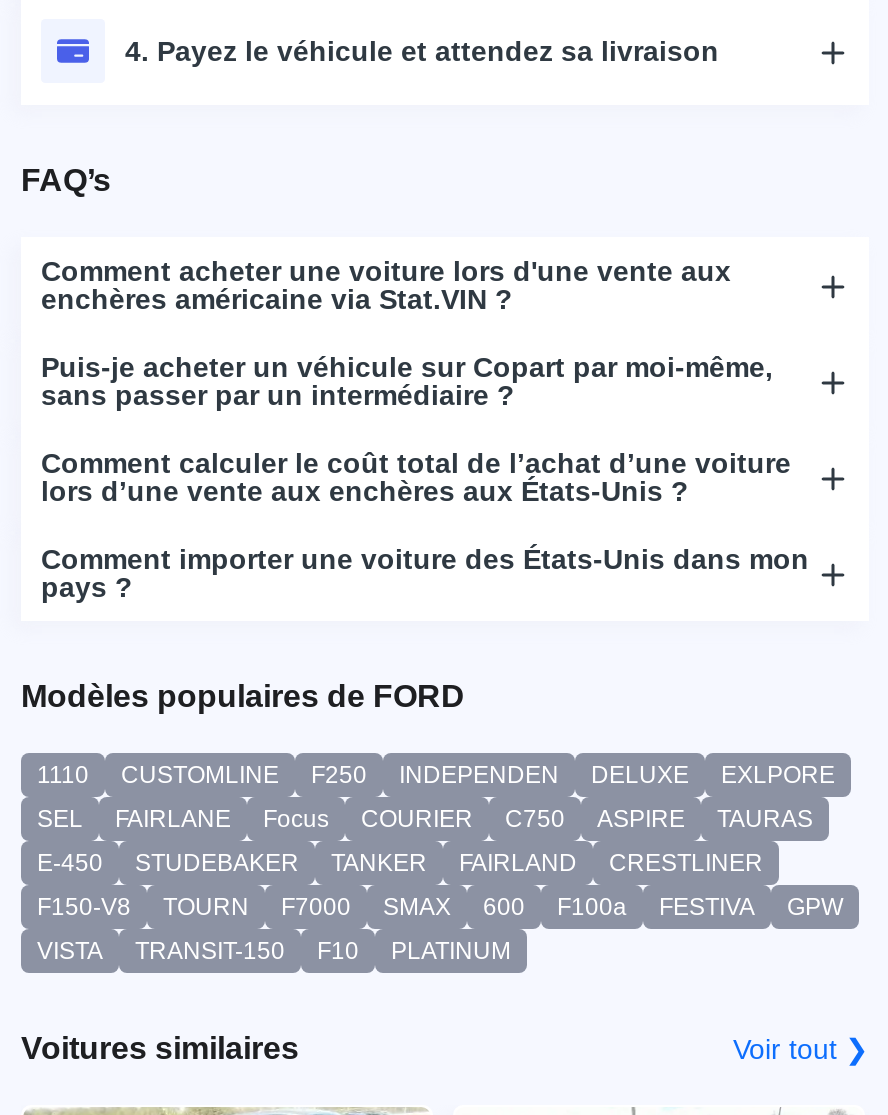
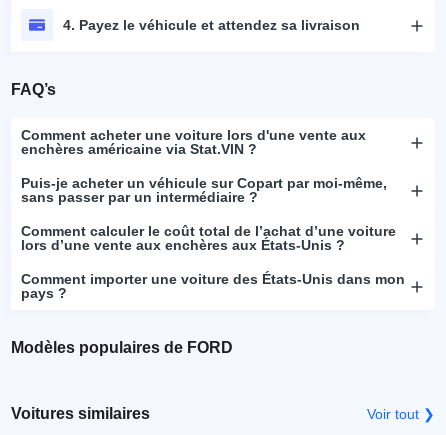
- 1110
- CUSTOMLINE
- F250
- INDEPENDEN
- DELUXE
- EXLPORE
- SEL
- FAIRLANE
- Focus
- COURIER
- C750
- ASPIRE
- TAURAS
- E-450
- STUDEBAKER
- TANKER
- FAIRLAND
- CRESTLINER
- F150-V8
- TOURN
- F7000
- SMAX
- 600
- F100a
- FESTIVA
- GPW
- VISTA
- TRANSIT-150
- F10
- PLATINUM
